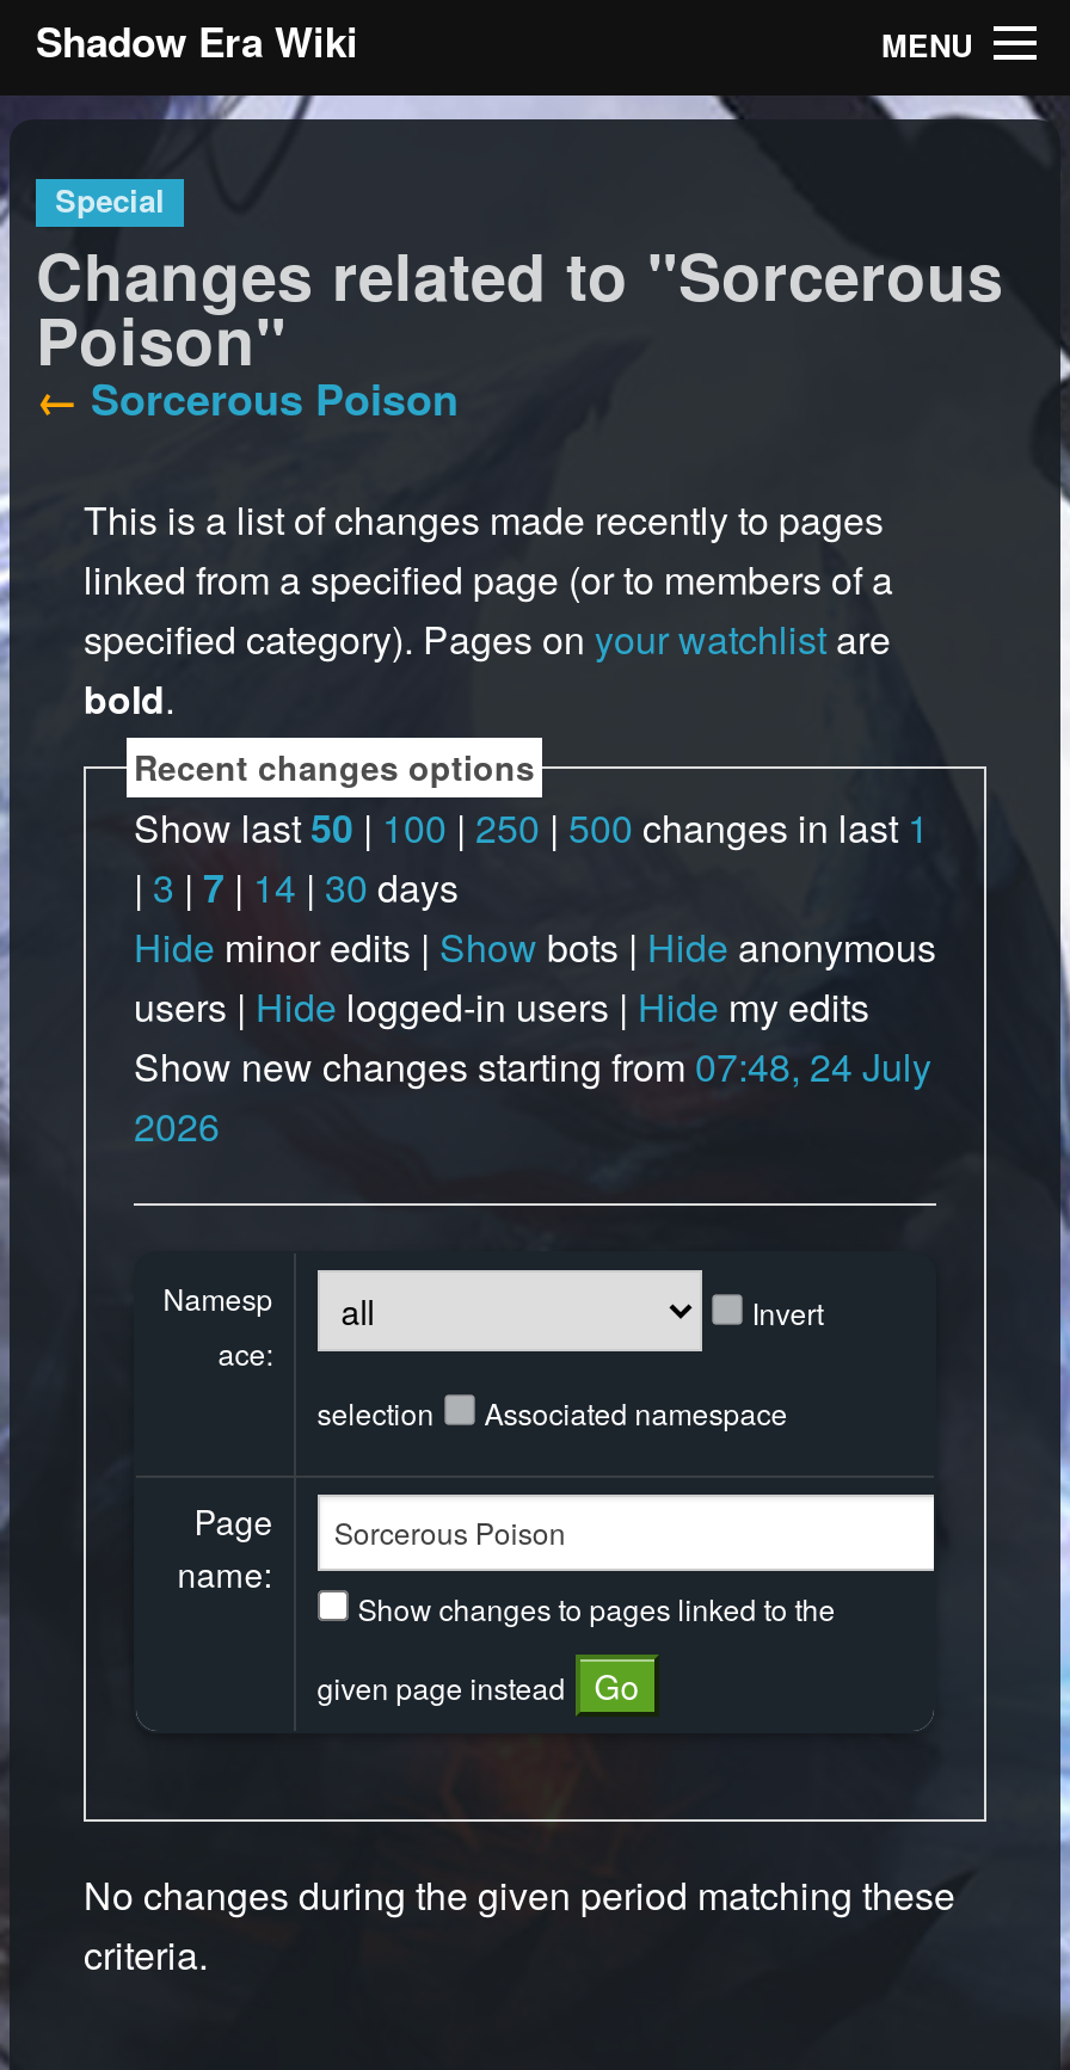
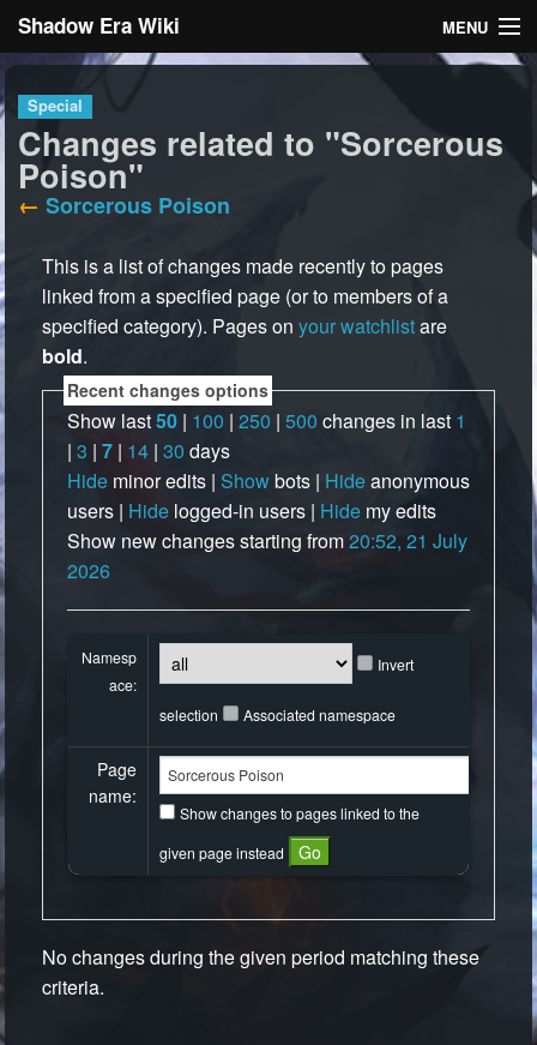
- Show new changes starting from 07:48, 24 July
+ Show new changes starting from 20:52, 21 July
